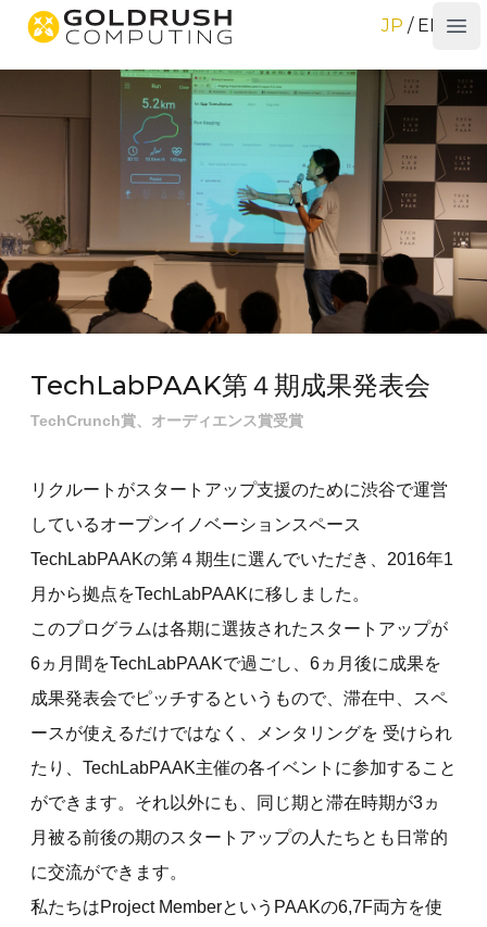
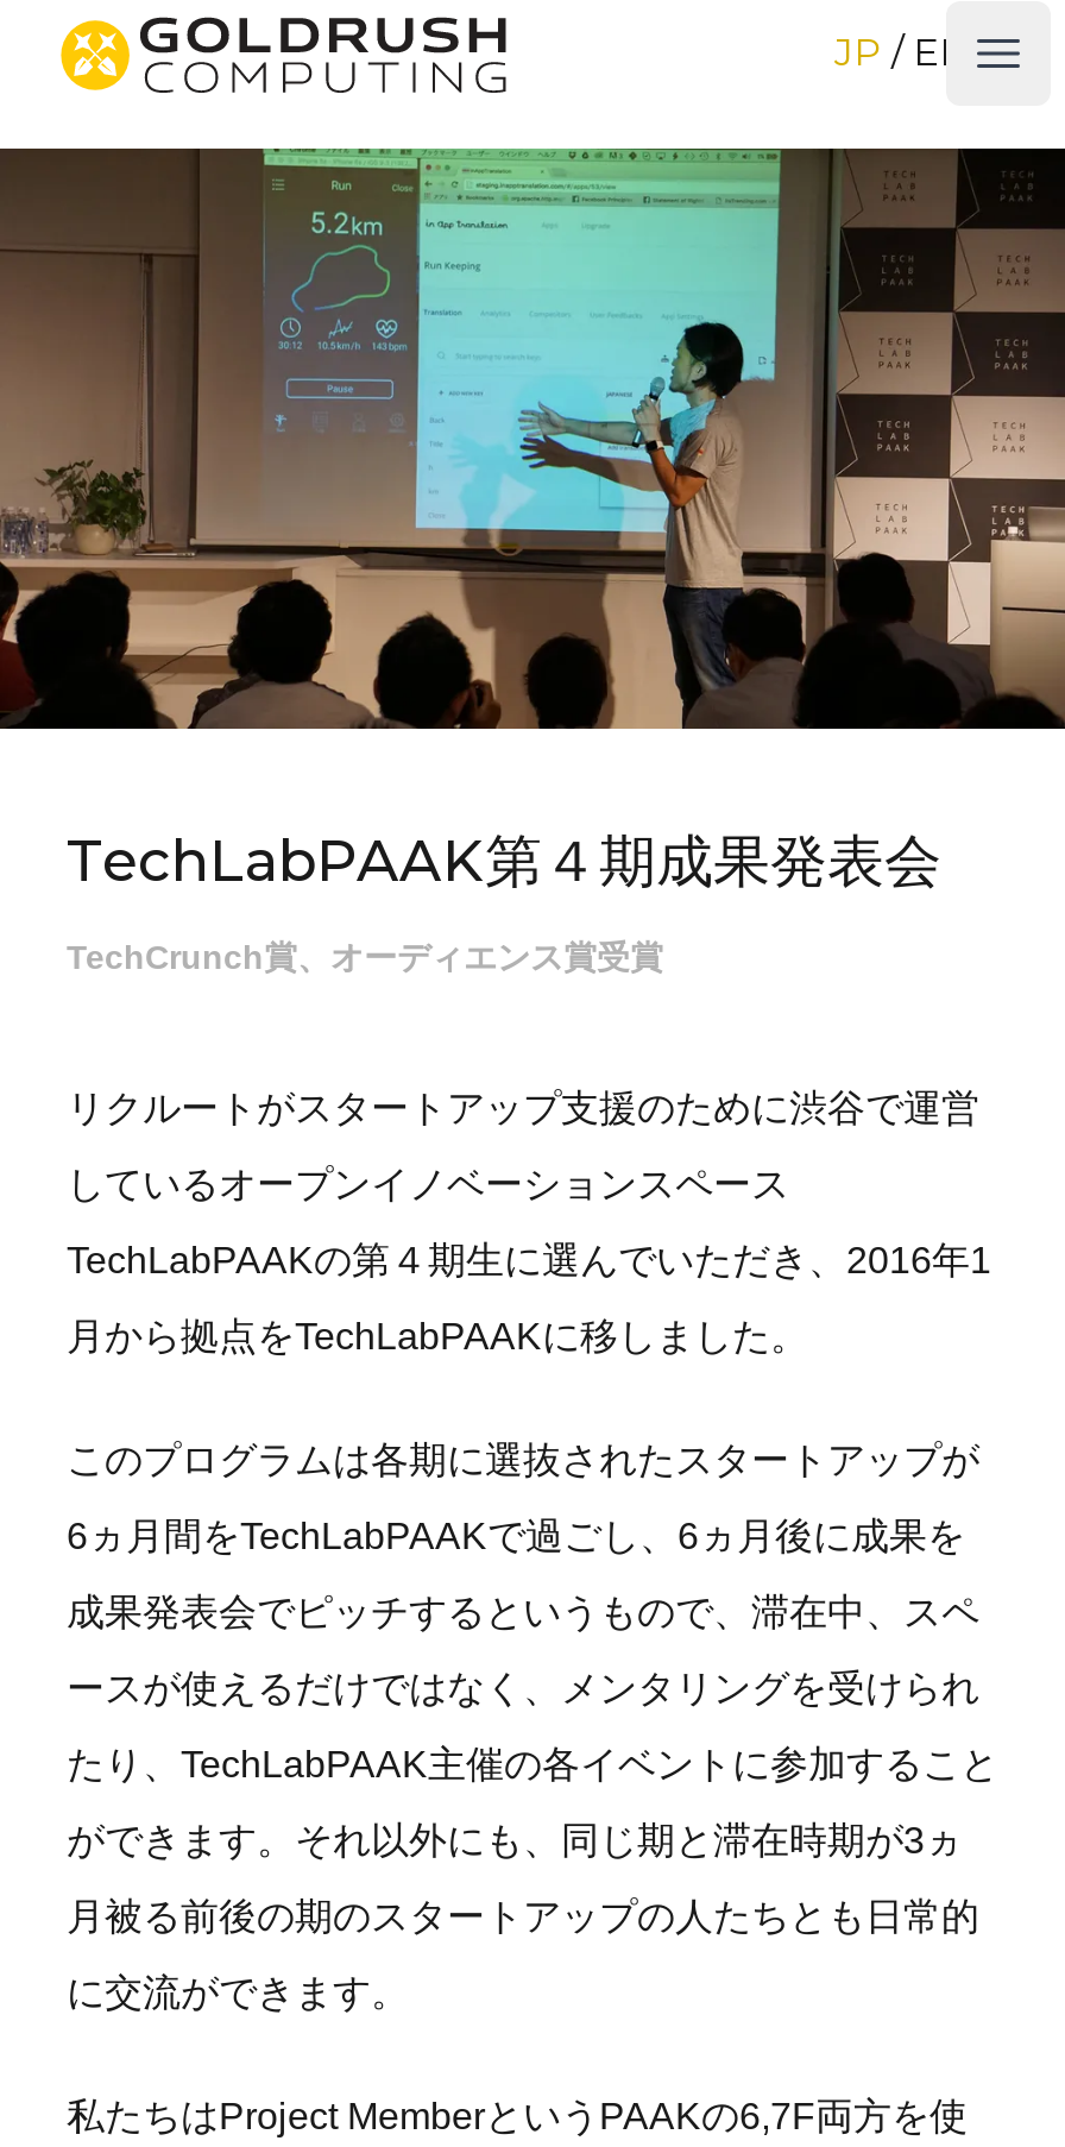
- ースが使えるだけではなく、メンタリングを 受けられ
+ ースが使えるだけではなく、メンタリングを受けられ
